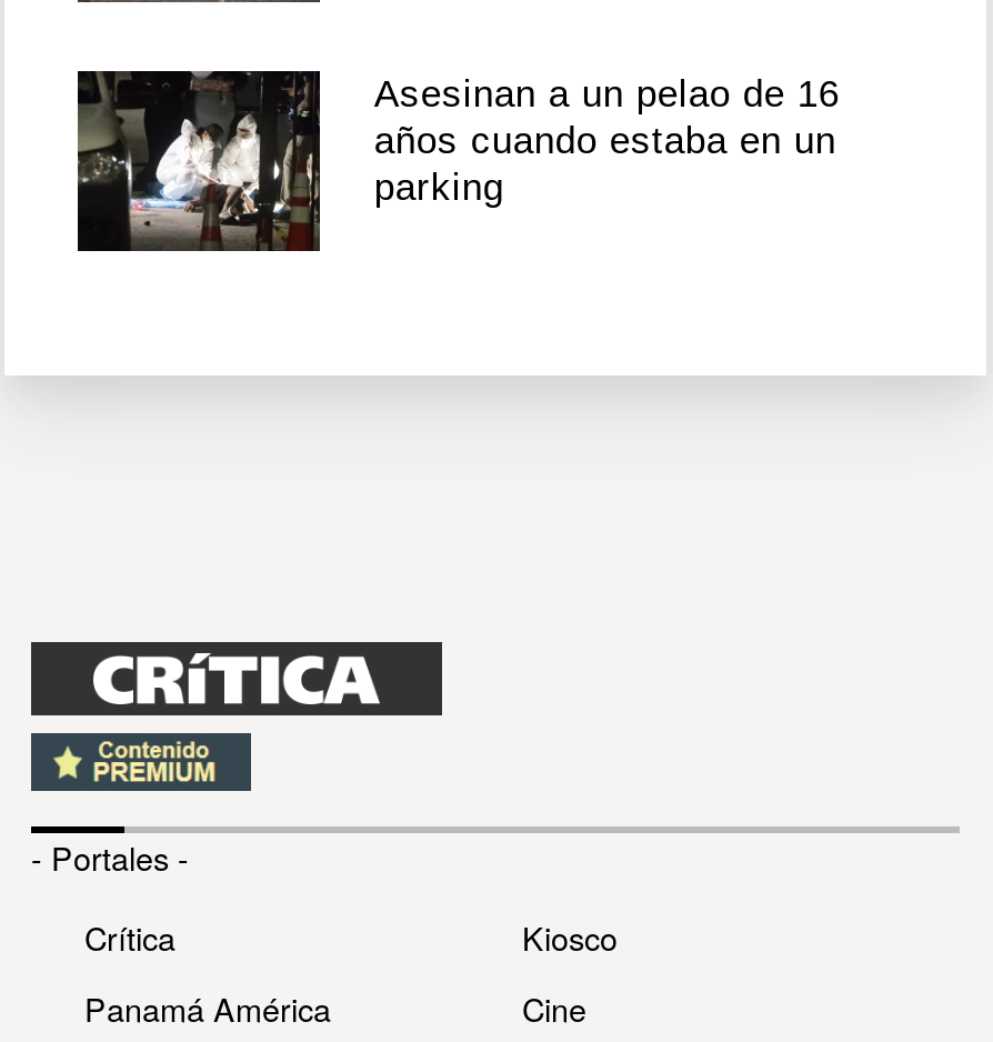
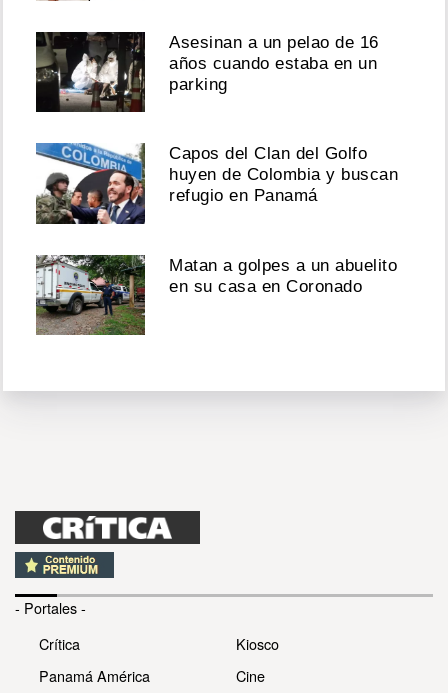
+ [image]
+ Matan a golpes a un abuelito
+ en su casa en Coronado

+ [image]
+ Capos del Clan del Golfo
+ huyen de Colombia y buscan
+ refugio en Panamá
